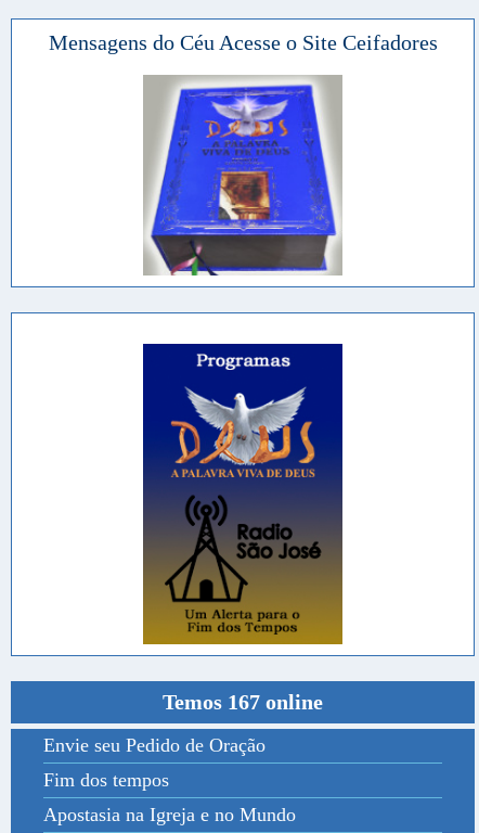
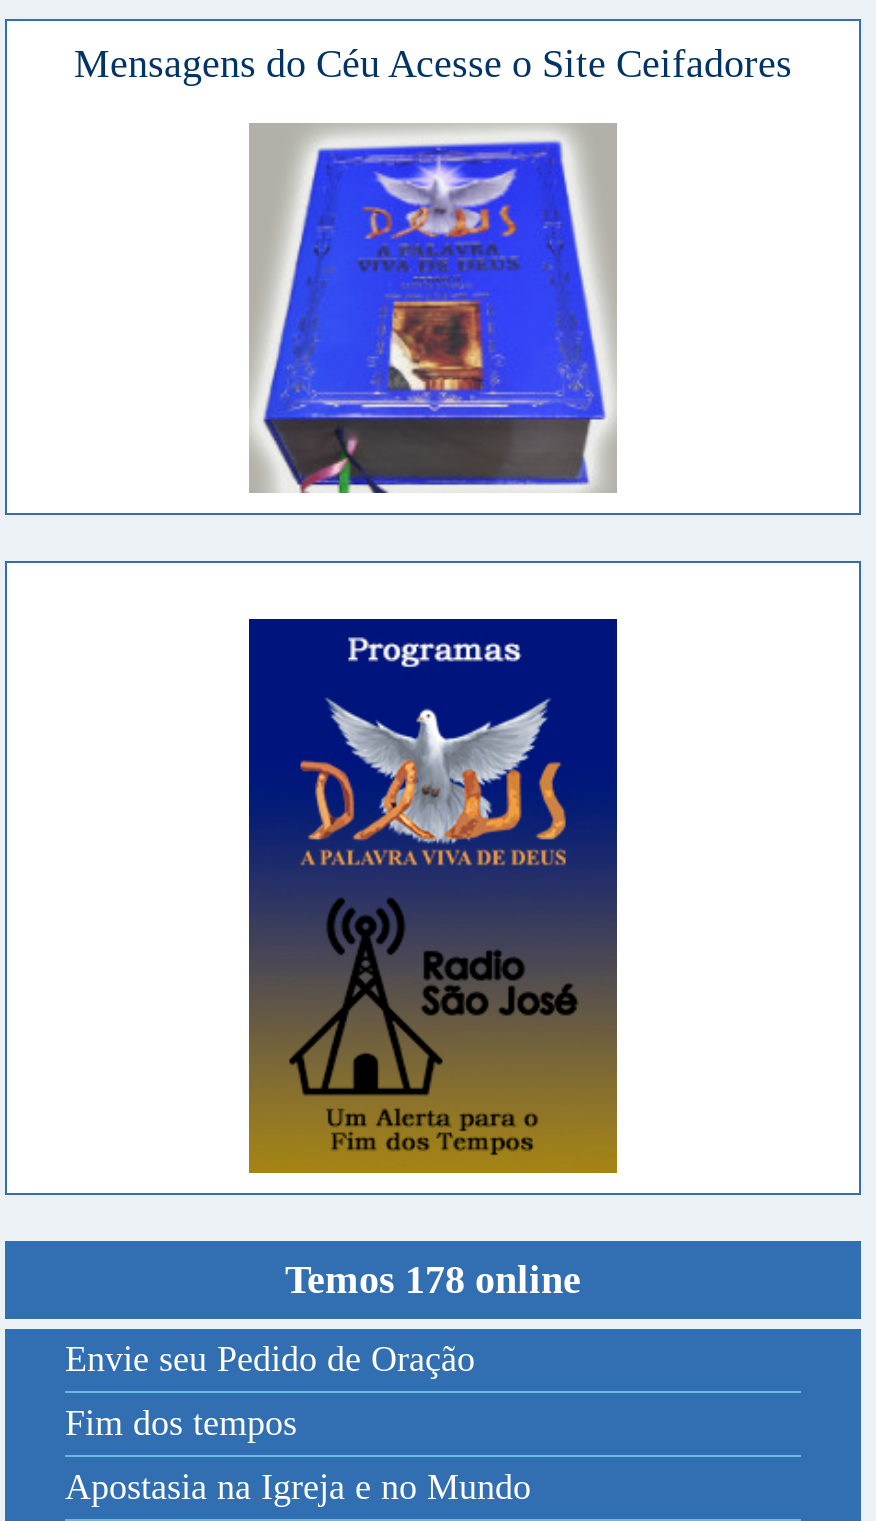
- Temos 167 online
+ Temos 178 online
